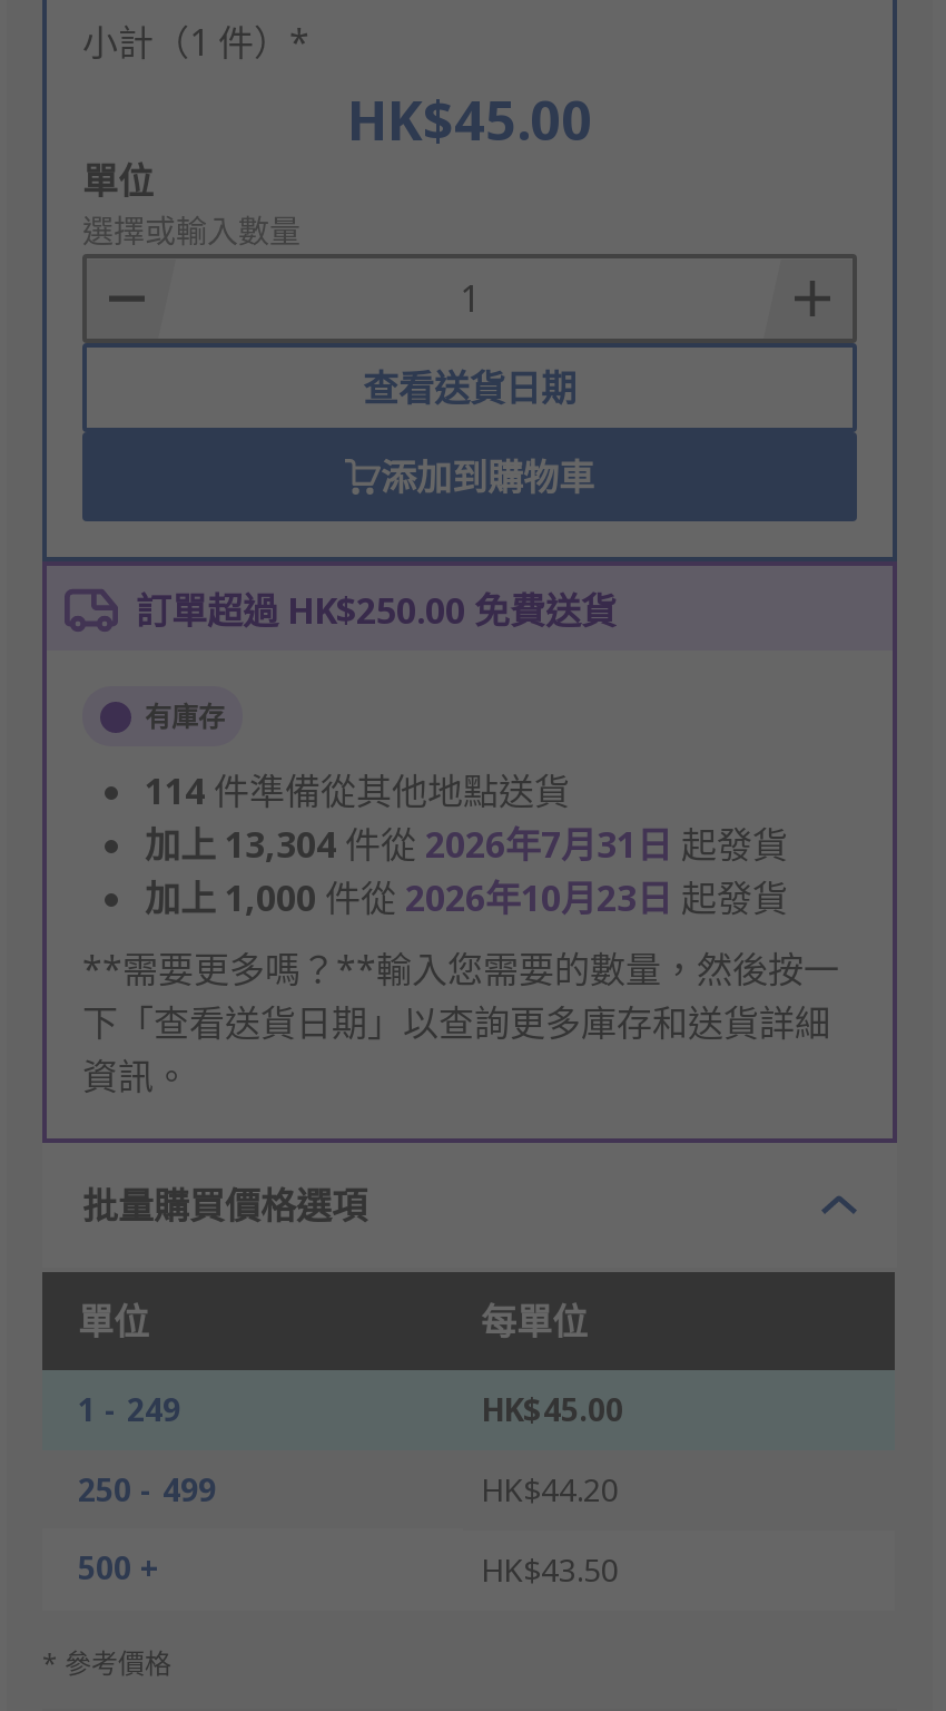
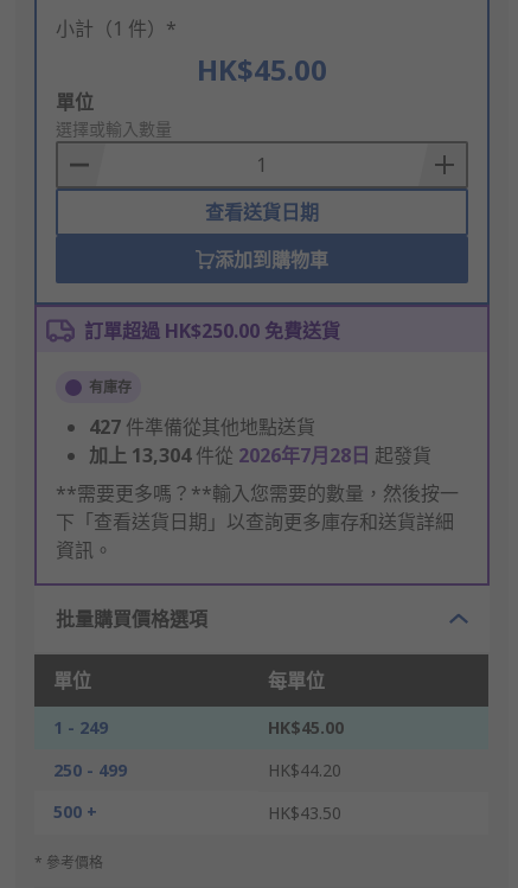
- 114件準備從其他地點送貨
- 加上 13,304件從2026年7月31日起發貨
- 加上 1,000件從2026年10月23日起發貨
+ 427件準備從其他地點送貨
+ 加上 13,304件從2026年7月28日起發貨
